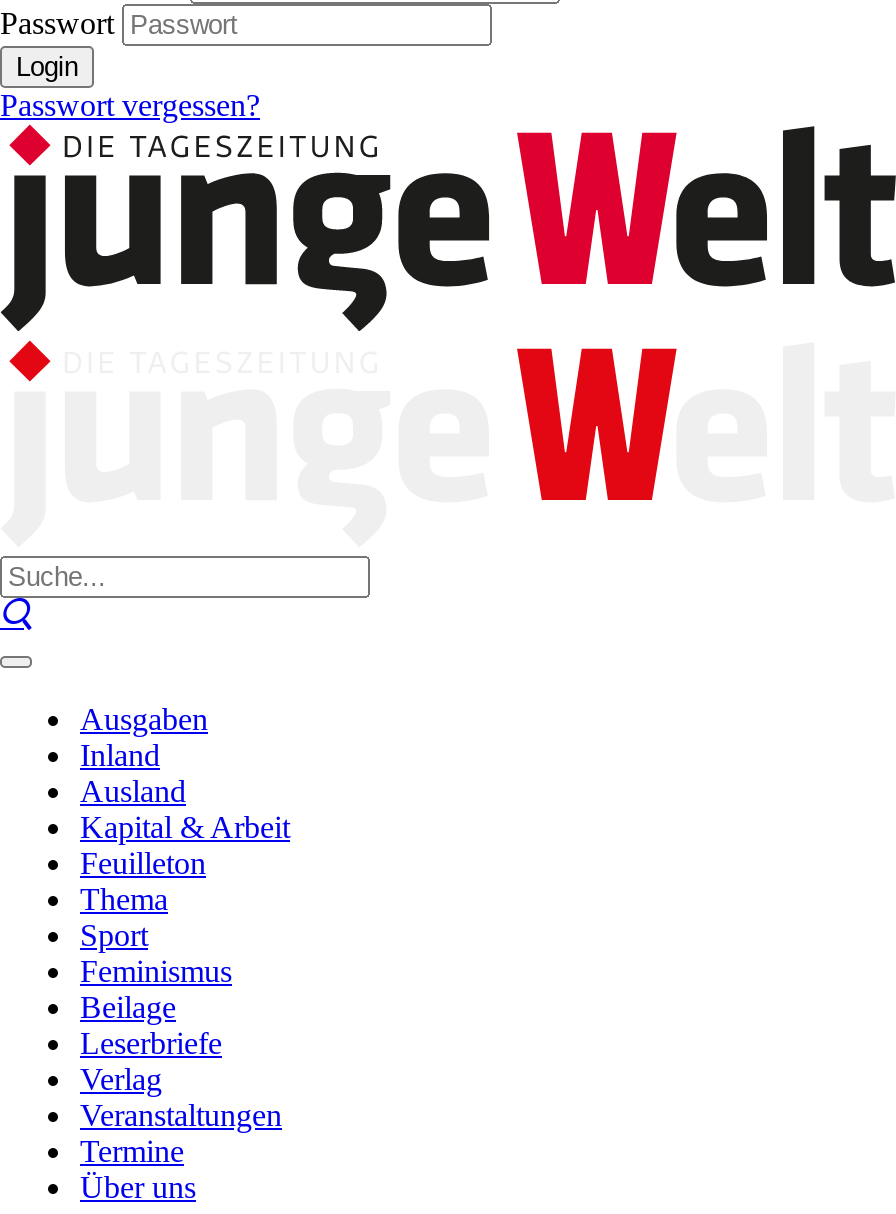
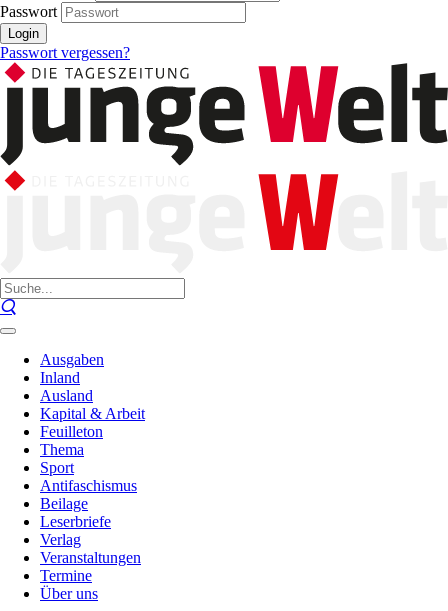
- Feminismus
+ Antifaschismus
